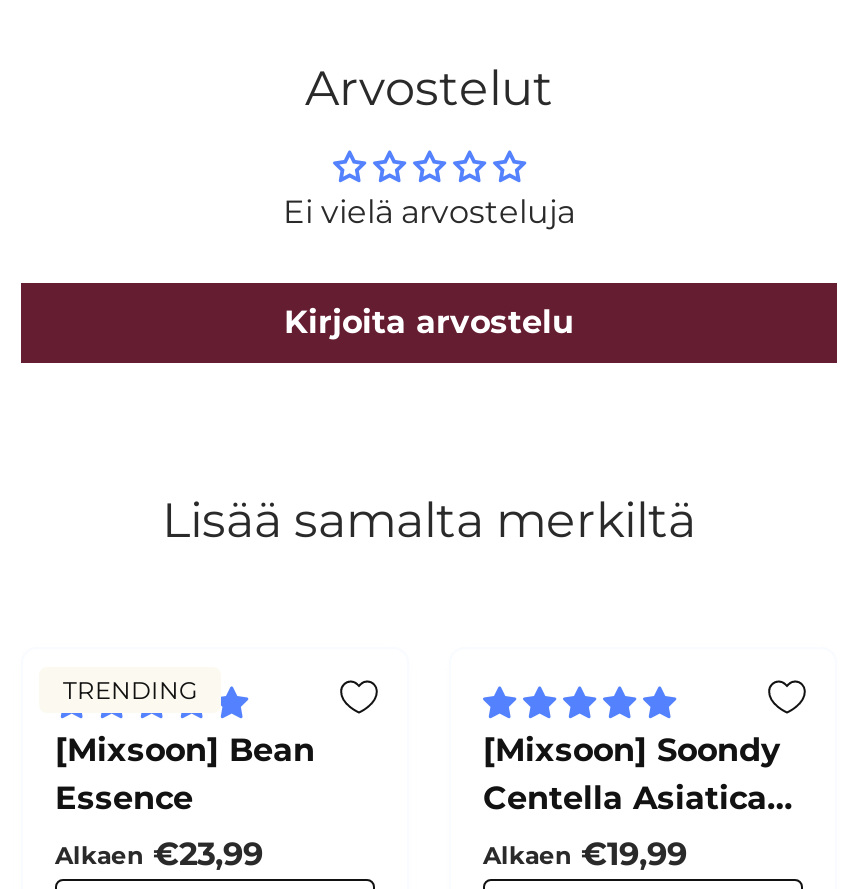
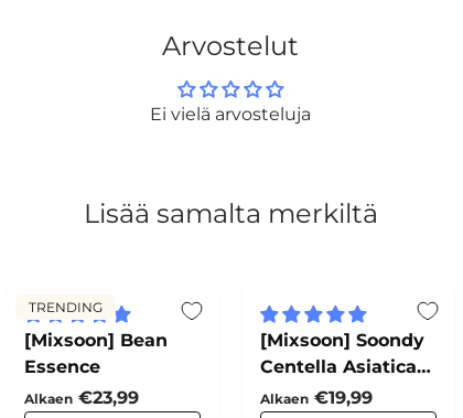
- Kirjoita arvostelu
